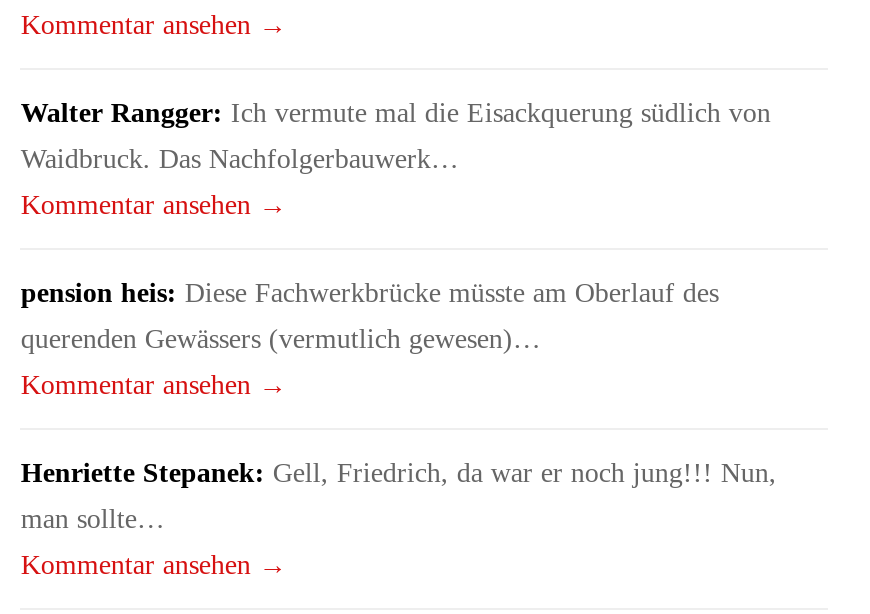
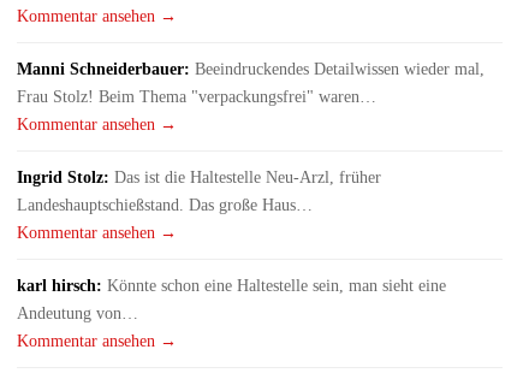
- Walter Rangger: Ich vermute mal die Eisackquerung südlich von
+ Manni Schneiderbauer: Beeindruckendes Detailwissen wieder mal,

- Waidbruck. Das Nachfolgerbauwerk…
+ Frau Stolz! Beim Thema "verpackungsfrei" waren…

- pension heis: Diese Fachwerkbrücke müsste am Oberlauf des
+ Ingrid Stolz: Das ist die Haltestelle Neu-Arzl, früher

- querenden Gewässers (vermutlich gewesen)…
+ Landeshauptschießstand. Das große Haus…

- Henriette Stepanek: Gell, Friedrich, da war er noch jung!!! Nun,
+ karl hirsch: Könnte schon eine Haltestelle sein, man sieht eine

- man sollte…
+ Andeutung von…
